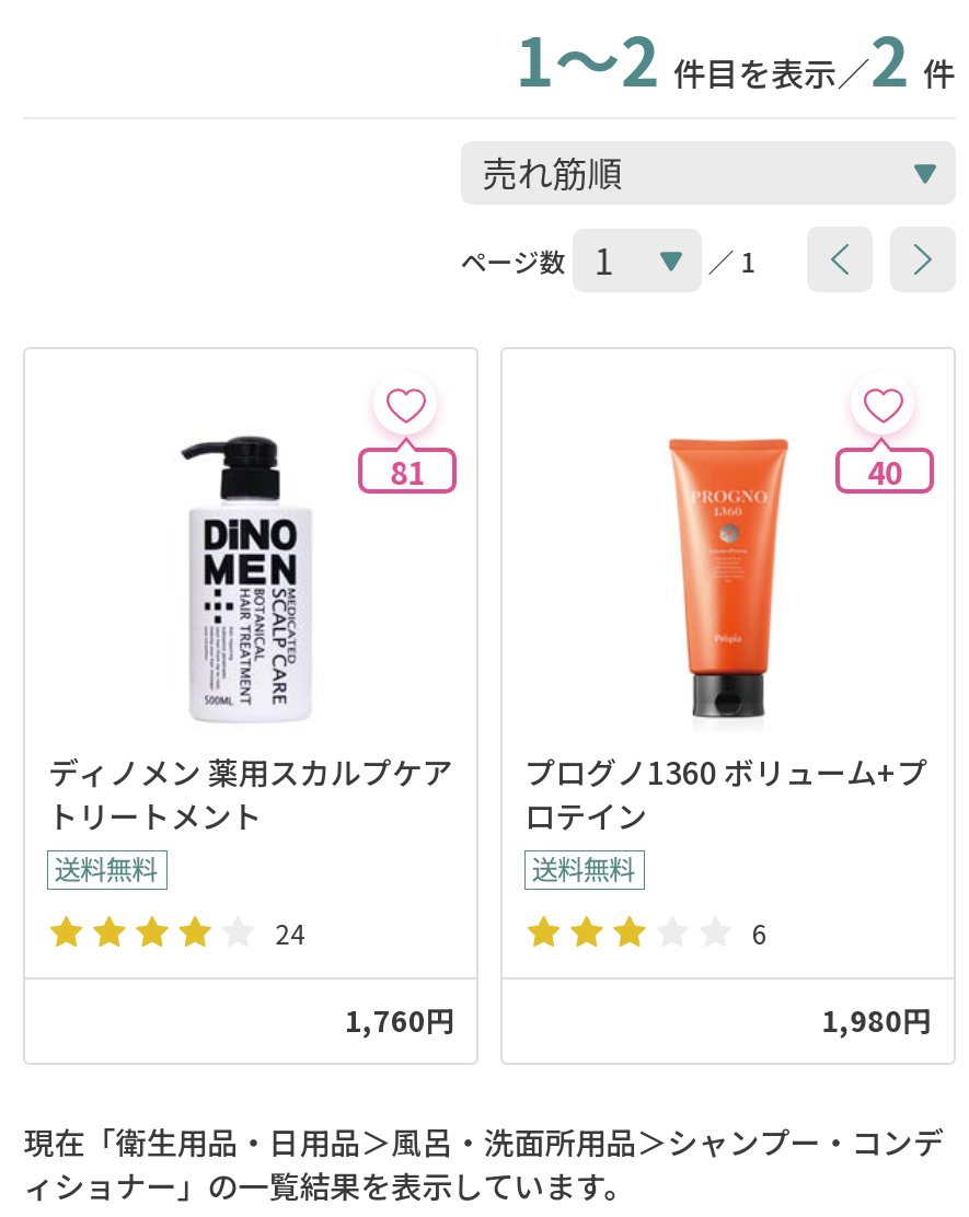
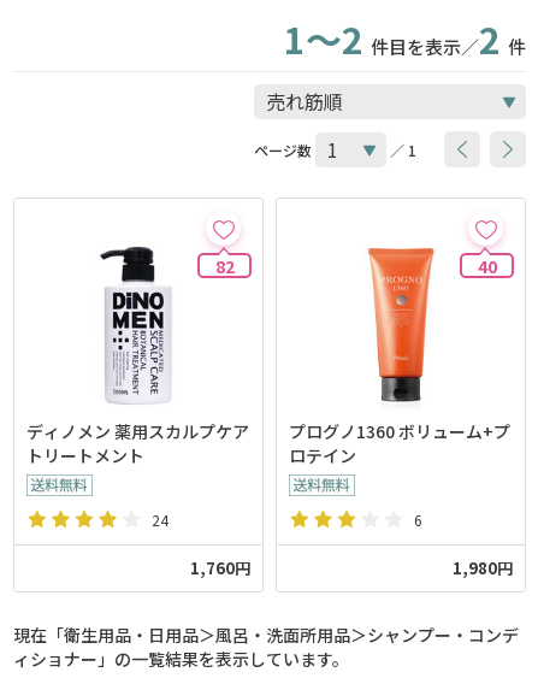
- 81
+ 82
